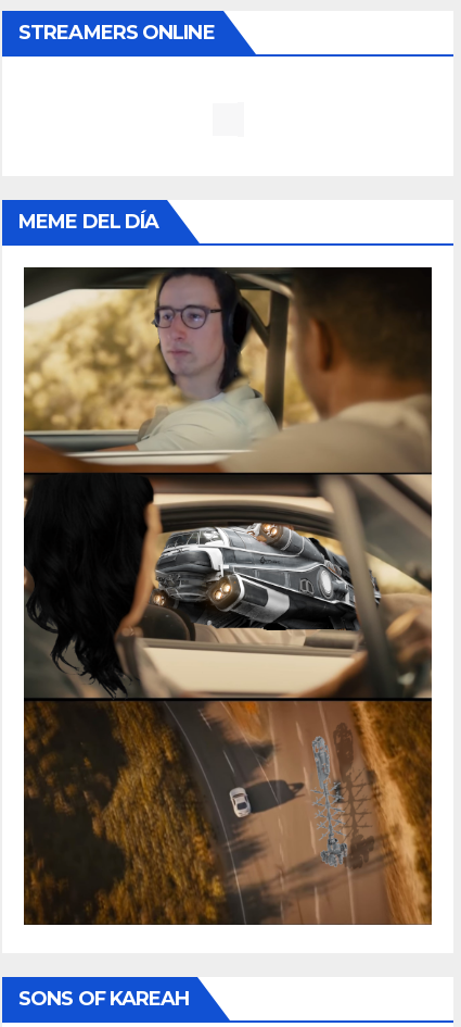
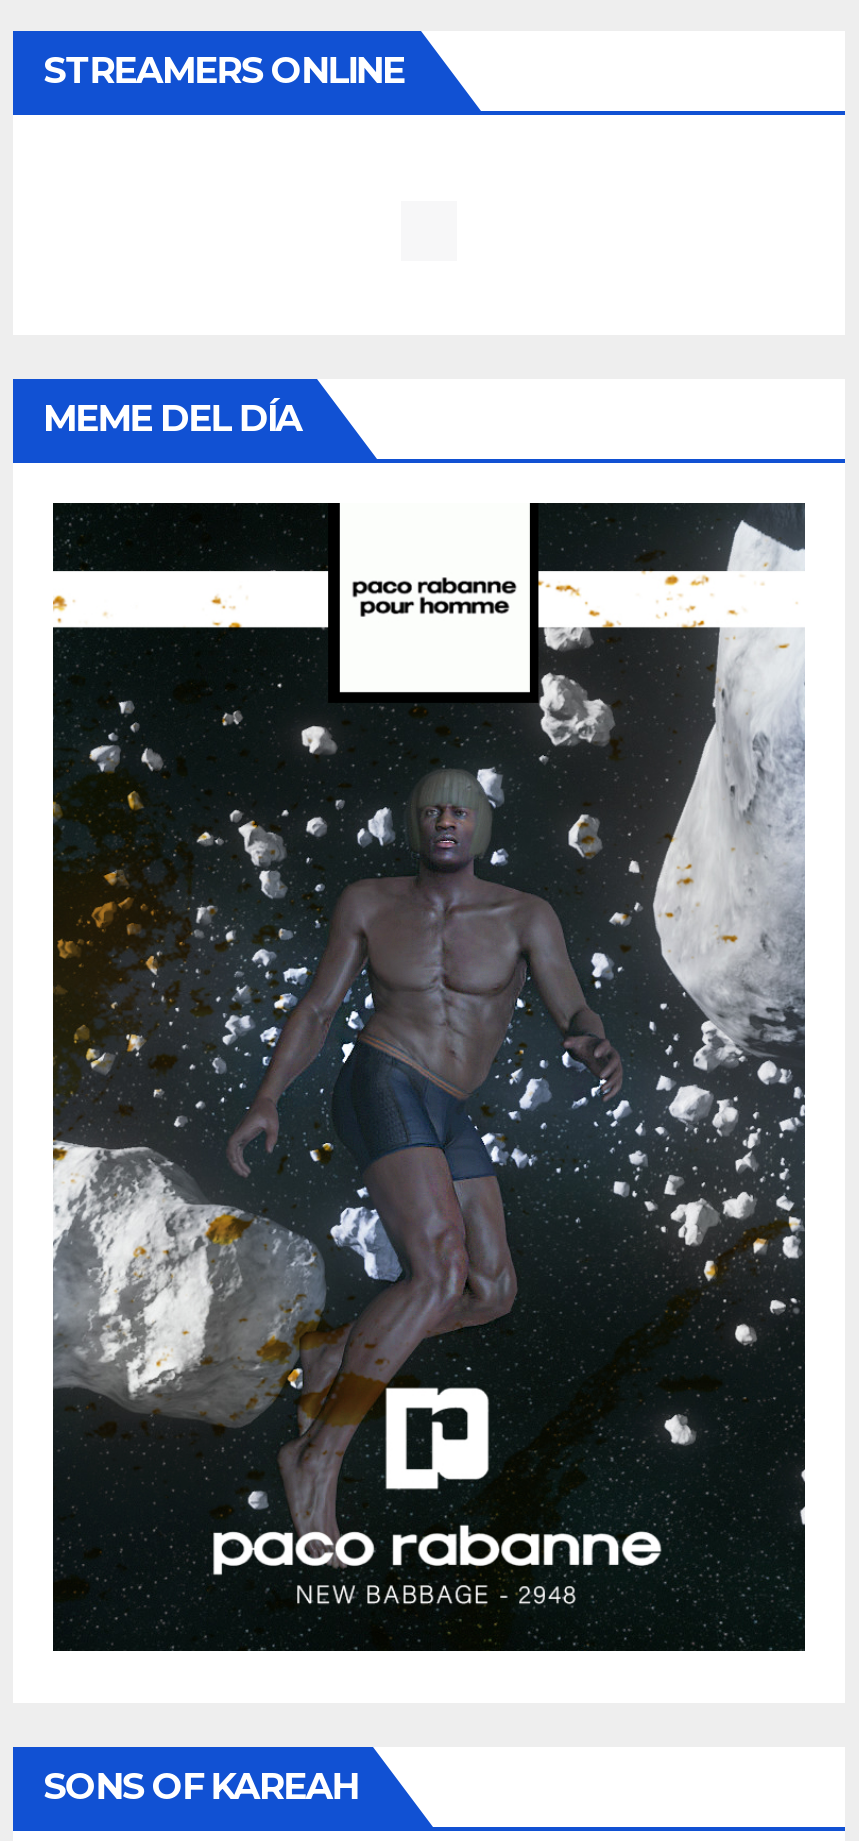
- [image]
+ [image]
